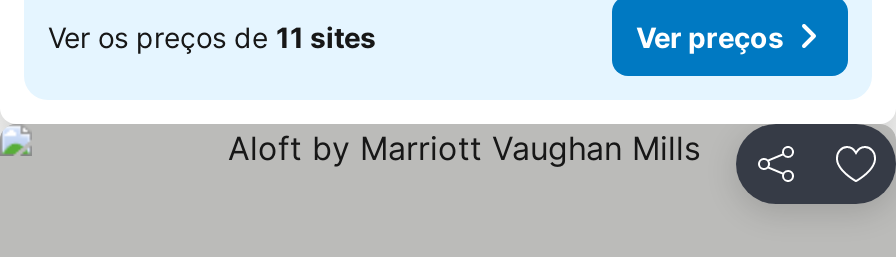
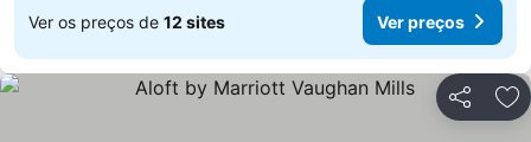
- Ver os preços de 11 sites
+ Ver os preços de 12 sites
